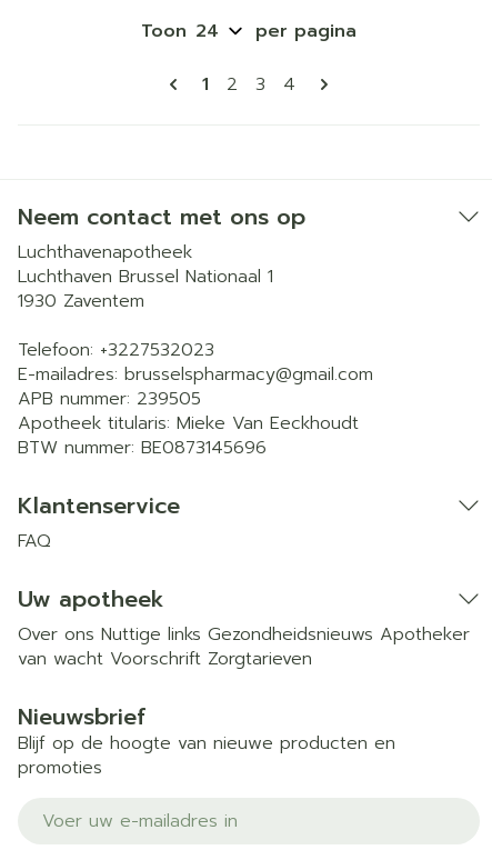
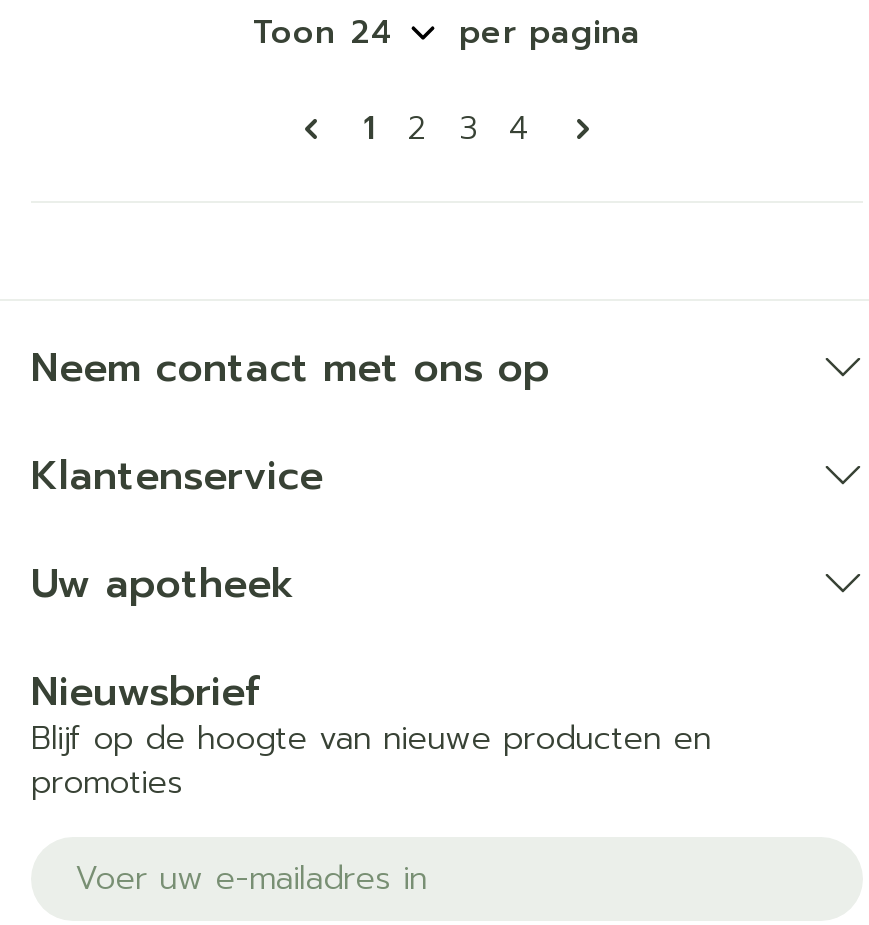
- Luchthavenapotheek
- Luchthaven Brussel Nationaal 1
- 1930 Zaventem
- Telefoon: +3227532023
- E-mailadres: brusselspharmacy@gmail.com
- APB nummer: 239505
- Apotheek titularis: Mieke Van Eeckhoudt
- BTW nummer: BE0873145696

- FAQ

- Over ons Nuttige links Gezondheidsnieuws Apotheker
- van wacht Voorschrift Zorgtarieven
